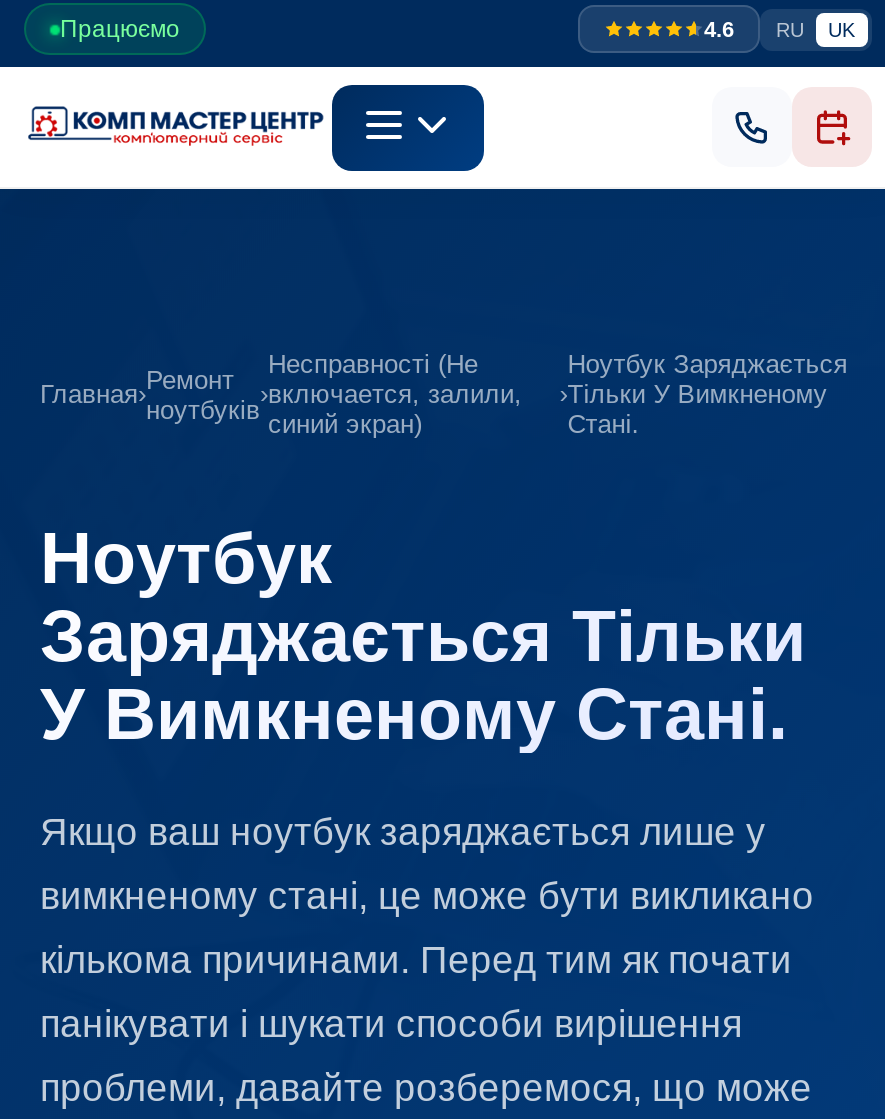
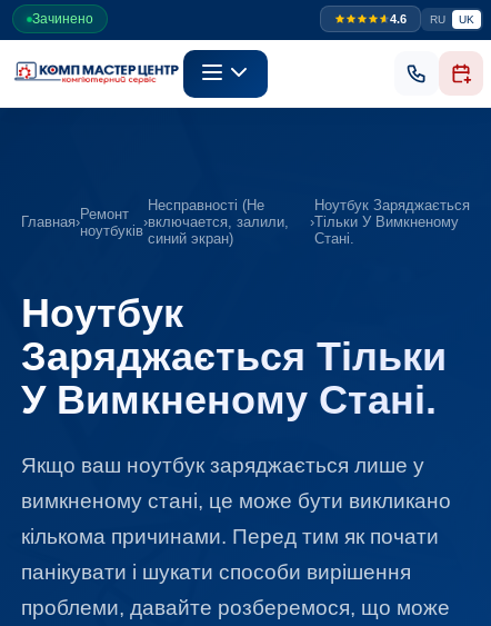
- Працюємо
+ Зачинено
